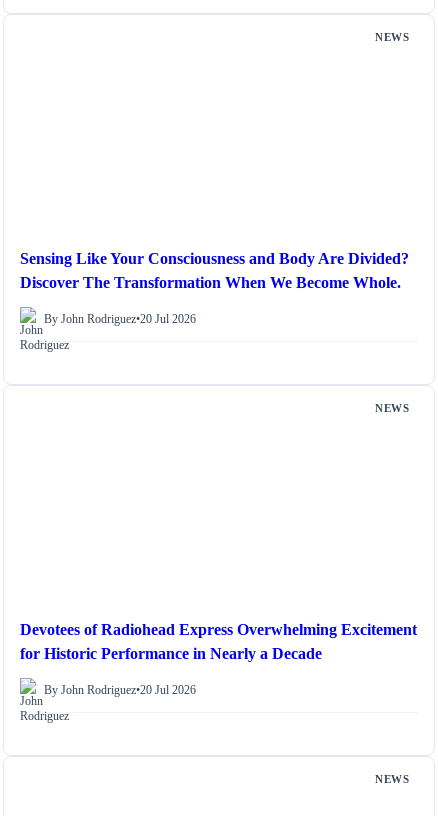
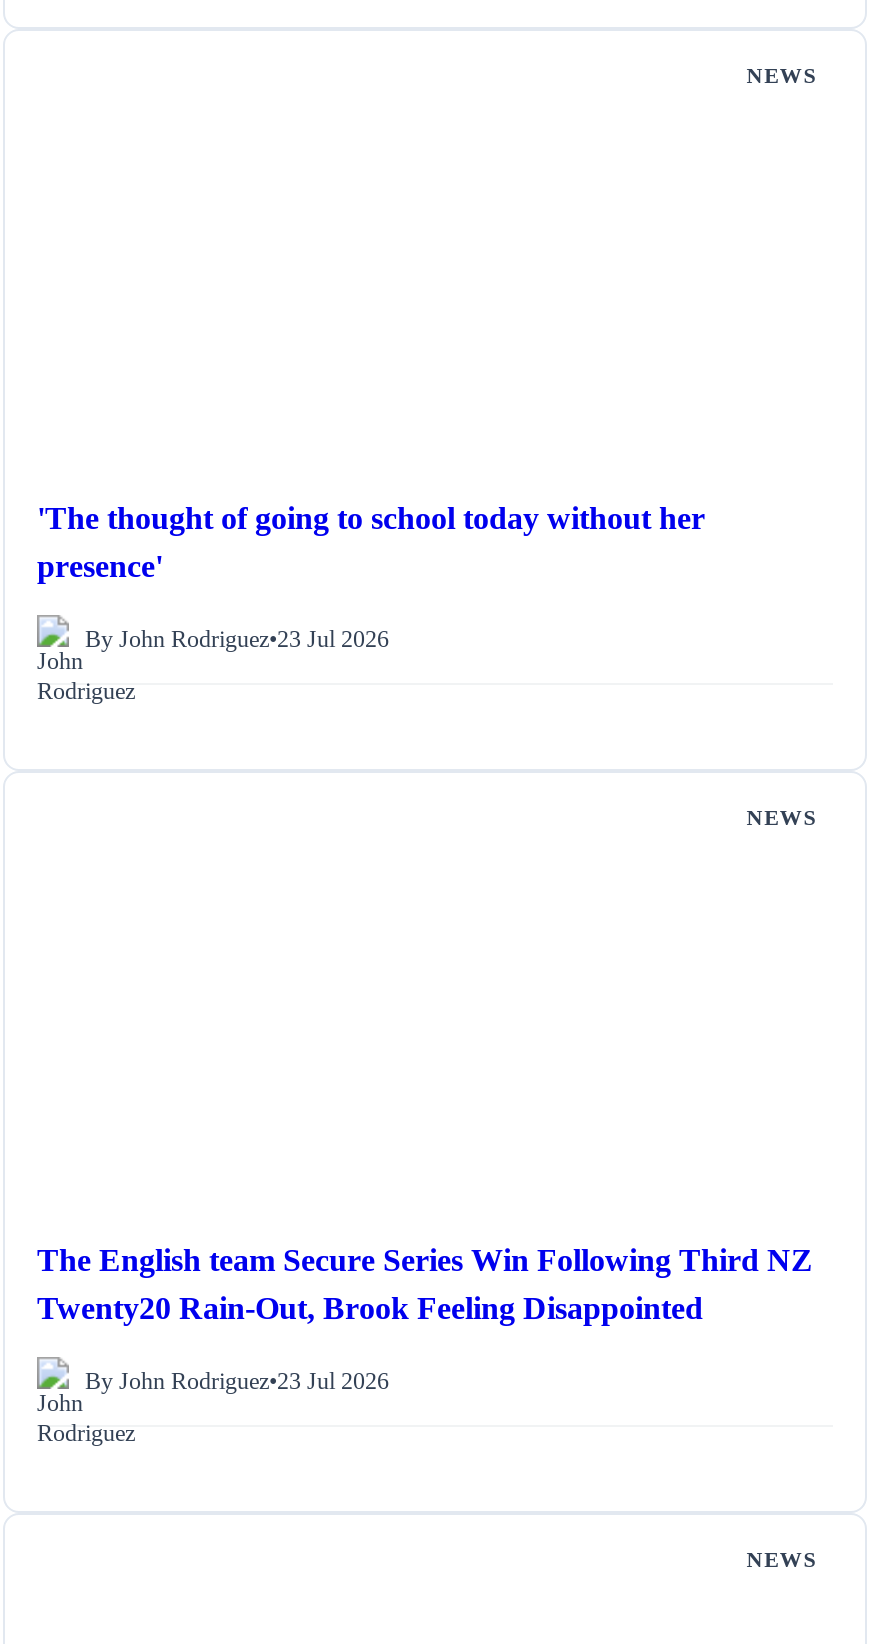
- Sensing Like Your Consciousness and Body Are Divided?
- Discover The Transformation When We Become Whole.
+ 'The thought of going to school today without her
+ presence'

- By John Rodriguez•20 Jul 2026
+ By John Rodriguez•23 Jul 2026

- Devotees of Radiohead Express Overwhelming Excitement
- for Historic Performance in Nearly a Decade
+ The English team Secure Series Win Following Third NZ
+ Twenty20 Rain-Out, Brook Feeling Disappointed

- By John Rodriguez•20 Jul 2026
+ By John Rodriguez•23 Jul 2026
